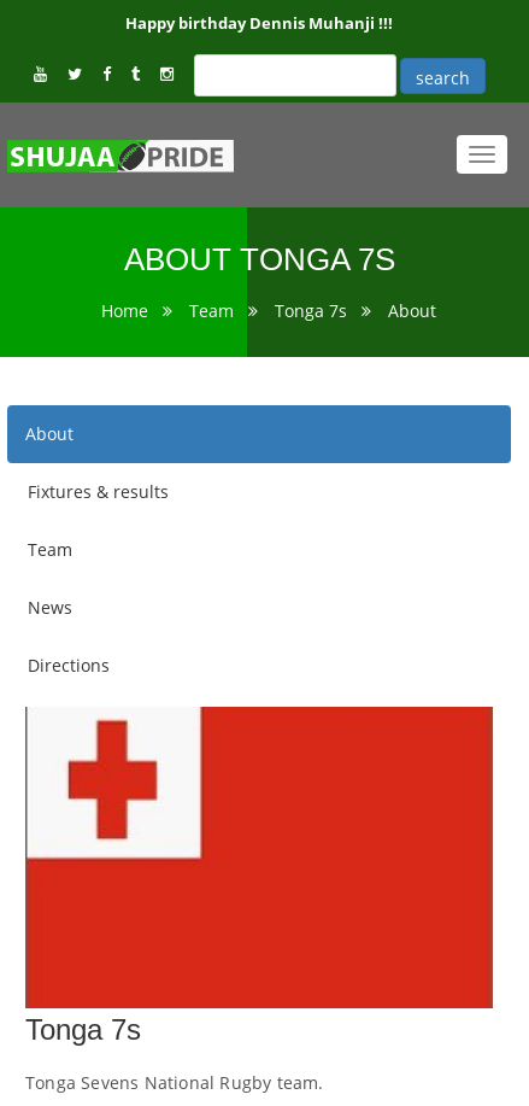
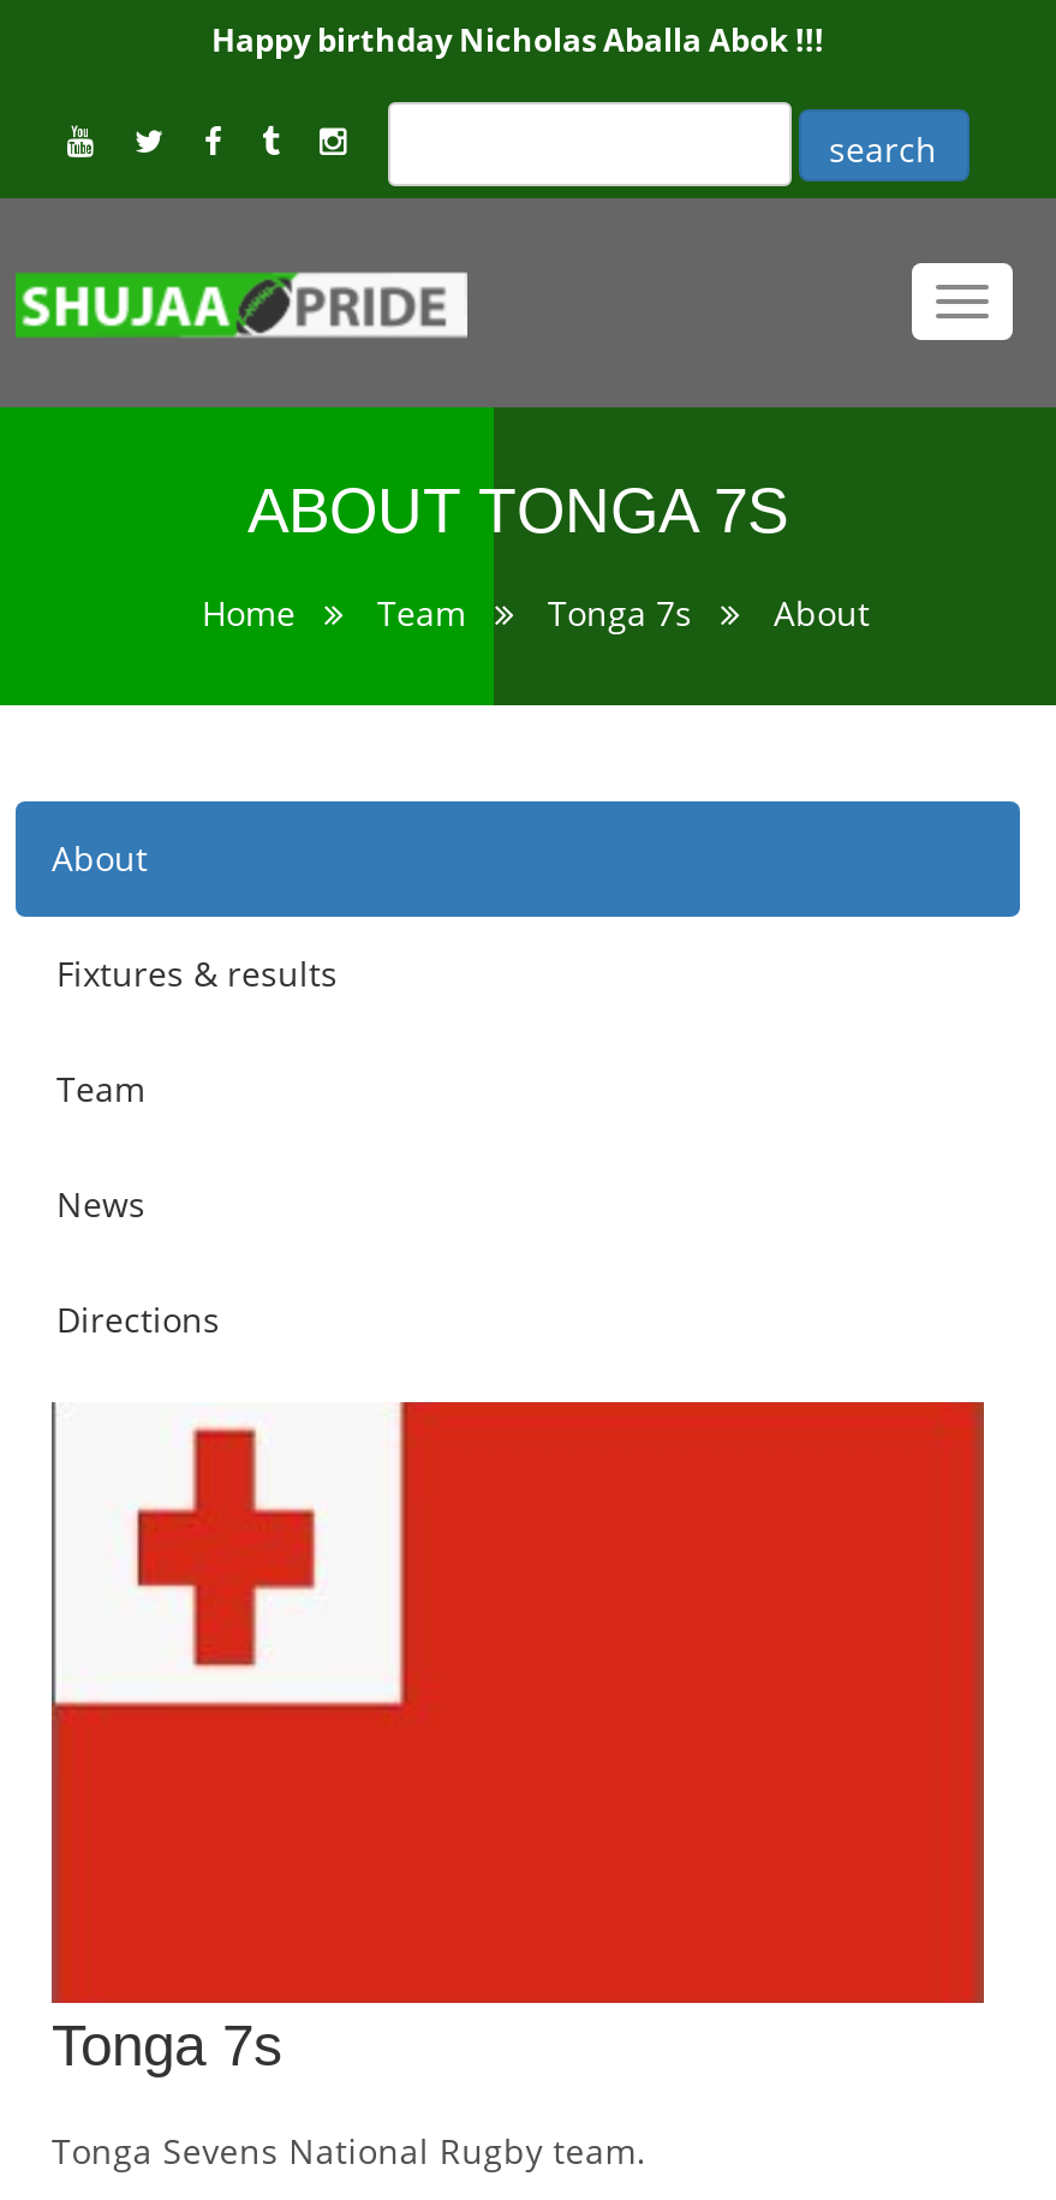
- Happy birthday Dennis Muhanji !!!
+ Happy birthday Nicholas Aballa Abok !!!
